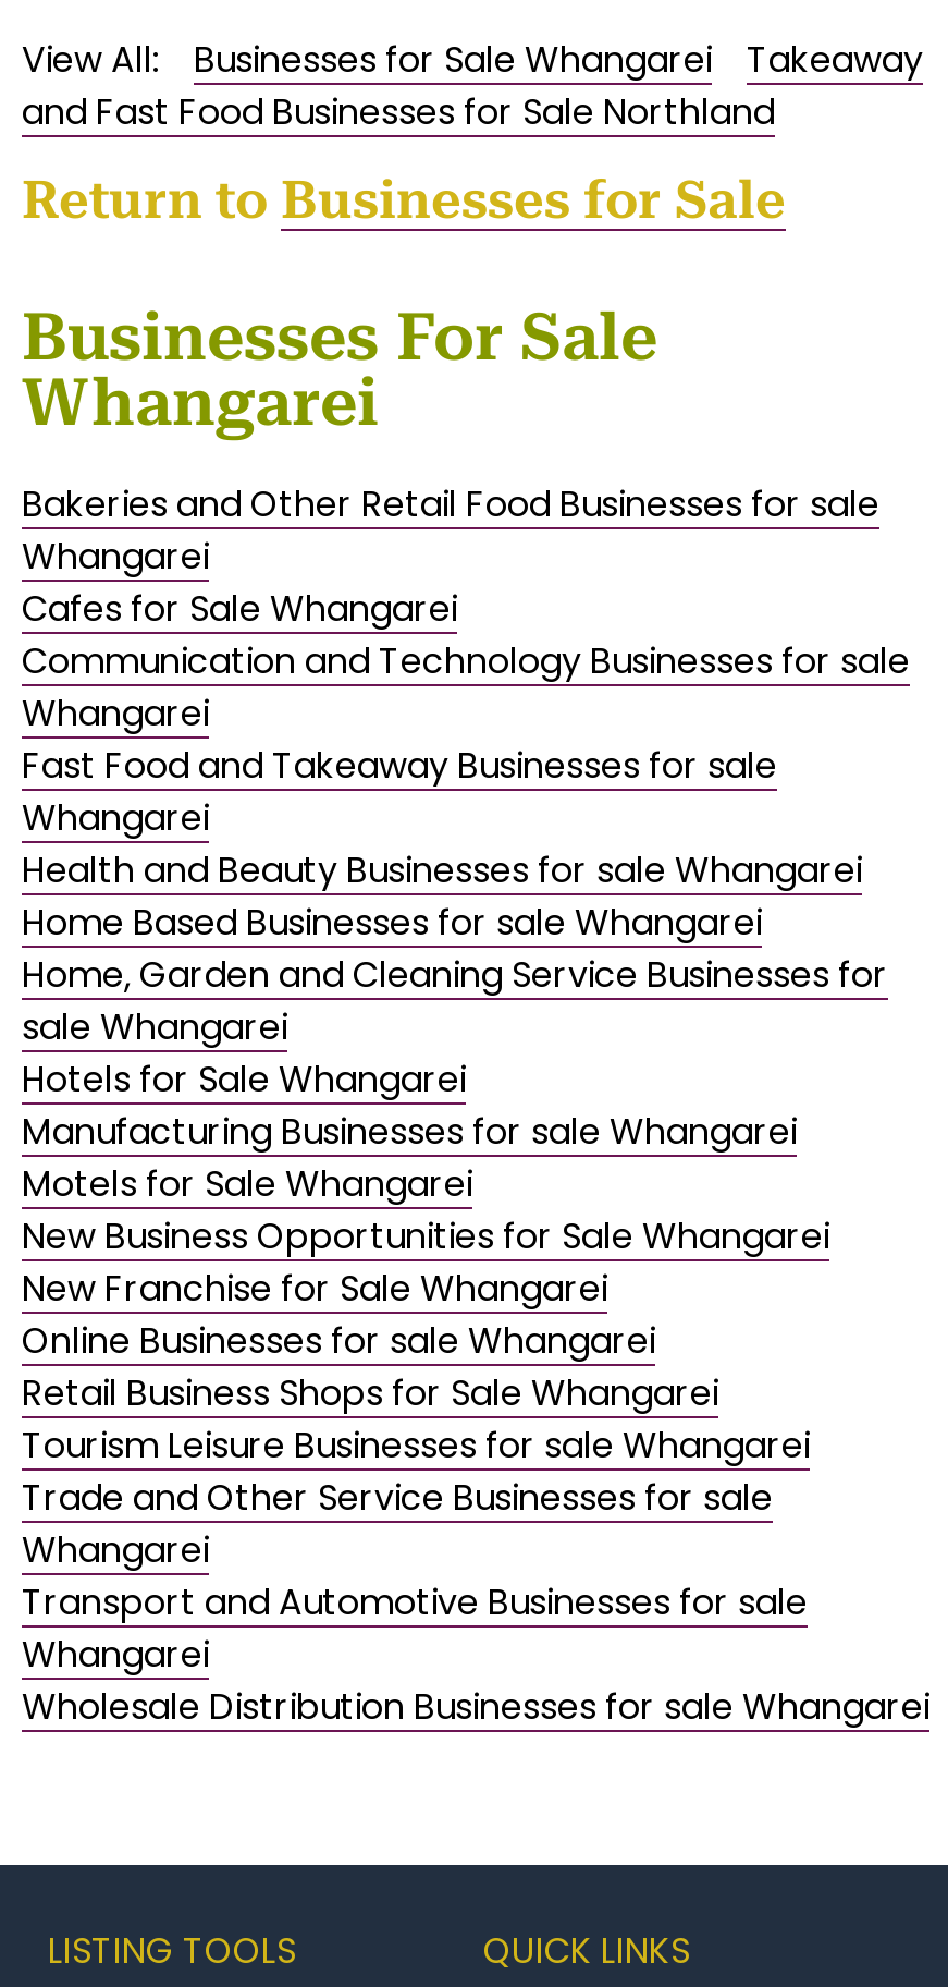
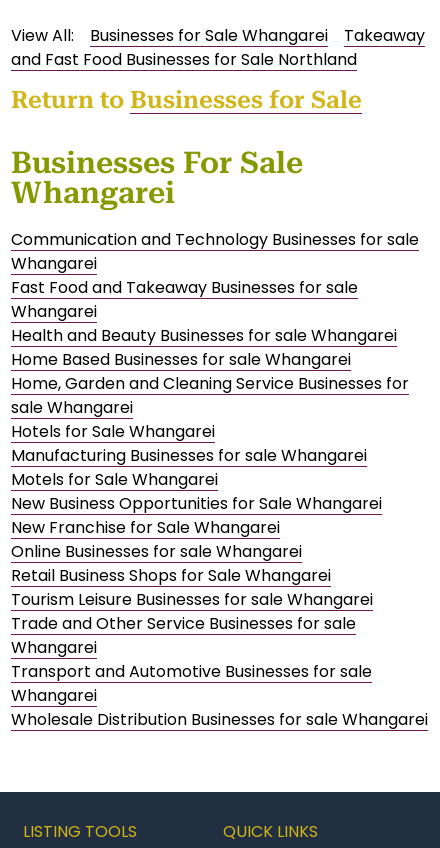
- Bakeries and Other Retail Food Businesses for sale
- Whangarei
- Cafes for Sale Whangarei
